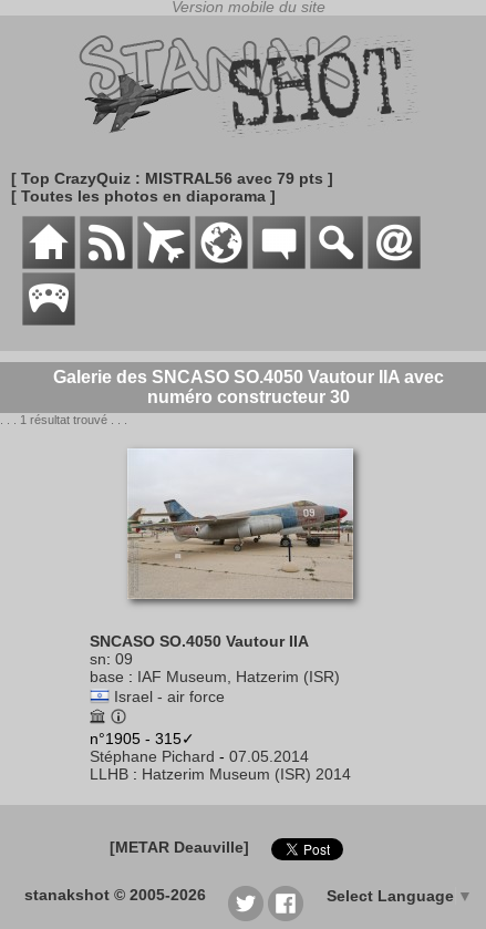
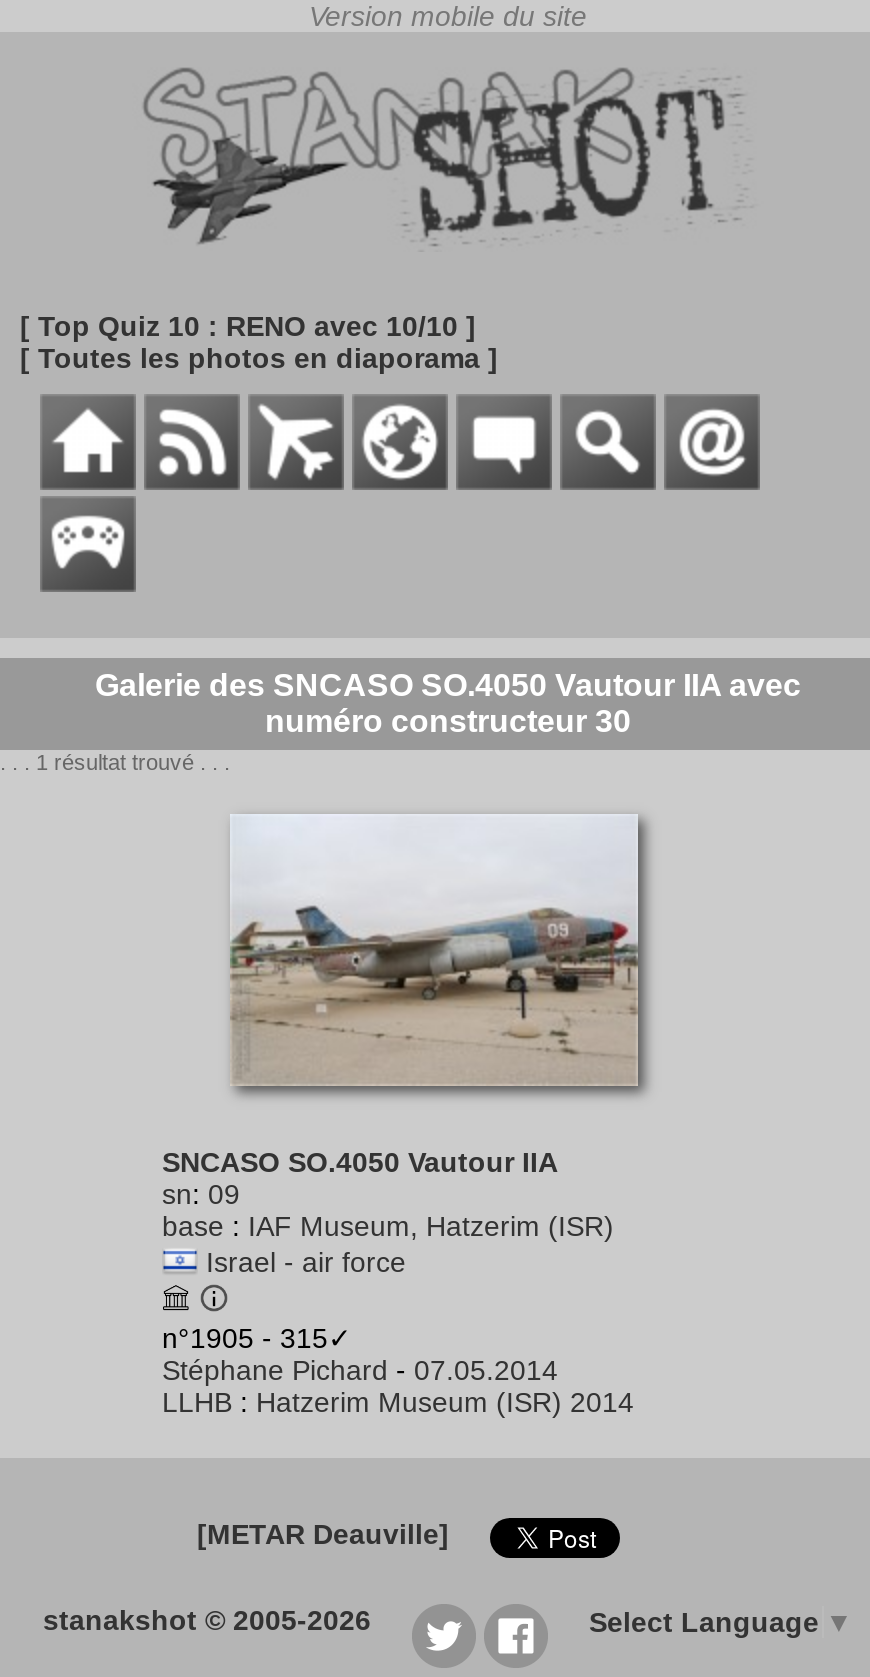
- [ Top CrazyQuiz : MISTRAL56 avec 79 pts ]
+ [ Top Quiz 10 : RENO avec 10/10 ]
